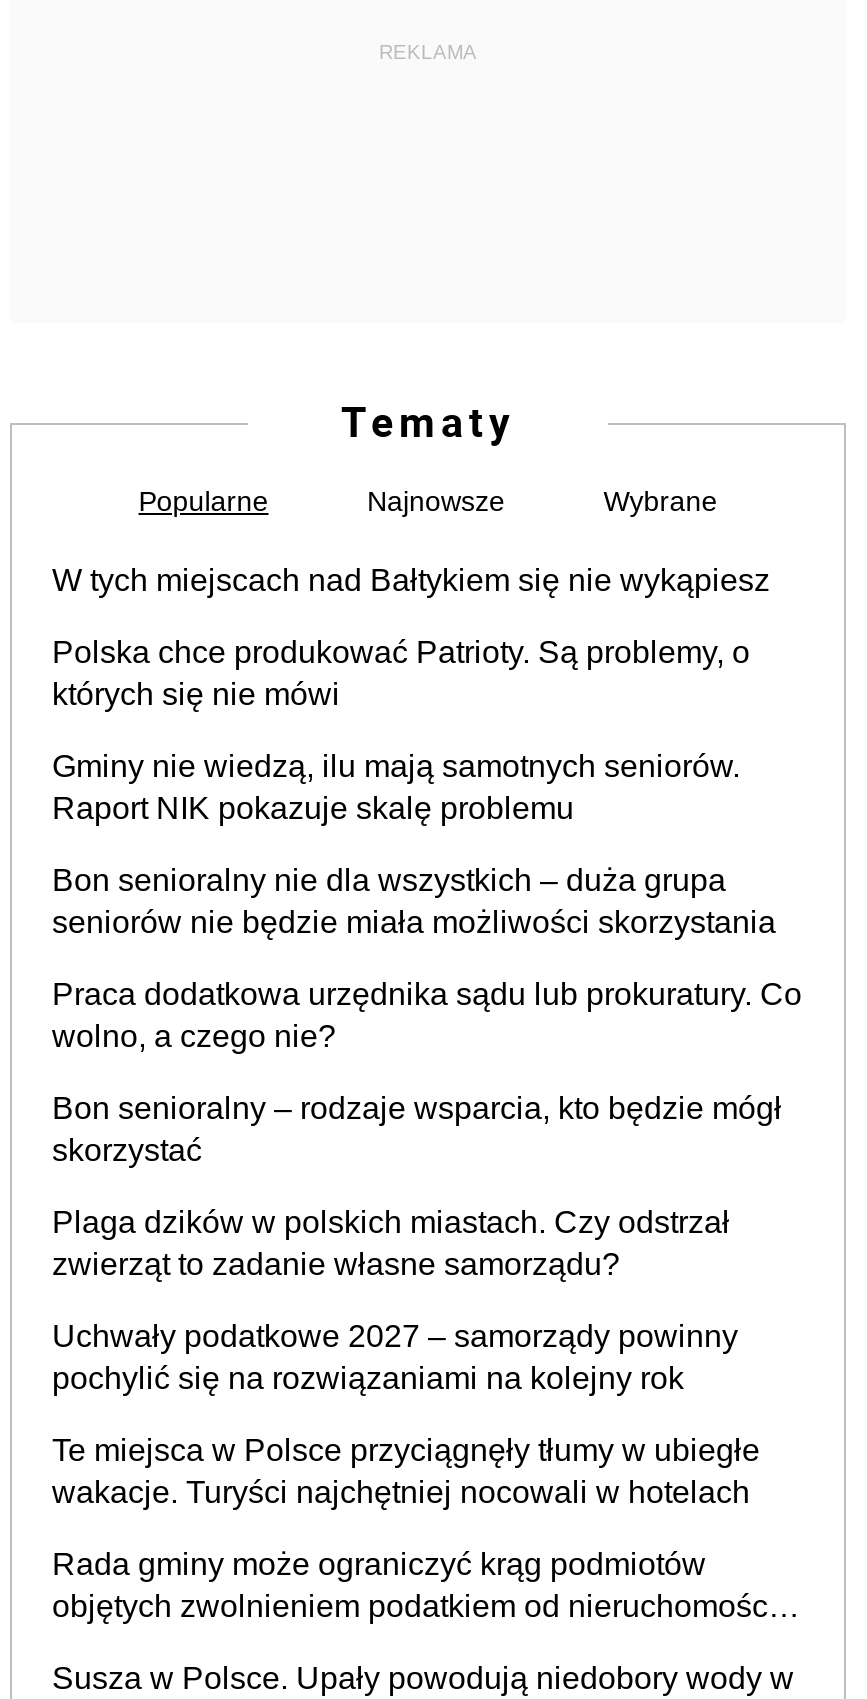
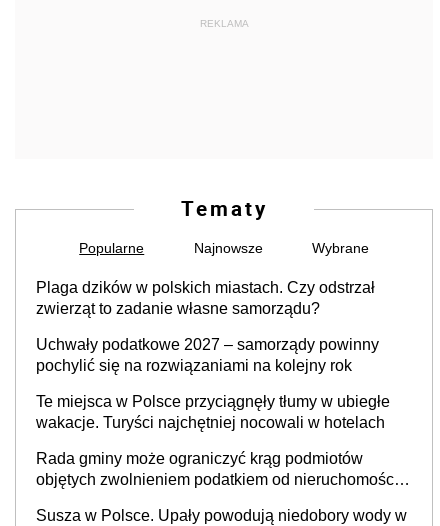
- W tych miejscach nad Bałtykiem się nie wykąpiesz
- Polska chce produkować Patrioty. Są problemy, o
- których się nie mówi
- Gminy nie wiedzą, ilu mają samotnych seniorów.
- Raport NIK pokazuje skalę problemu
- Bon senioralny nie dla wszystkich – duża grupa
- seniorów nie będzie miała możliwości skorzystania
- Praca dodatkowa urzędnika sądu lub prokuratury. Co
- wolno, a czego nie?
- Bon senioralny – rodzaje wsparcia, kto będzie mógł
- skorzystać
